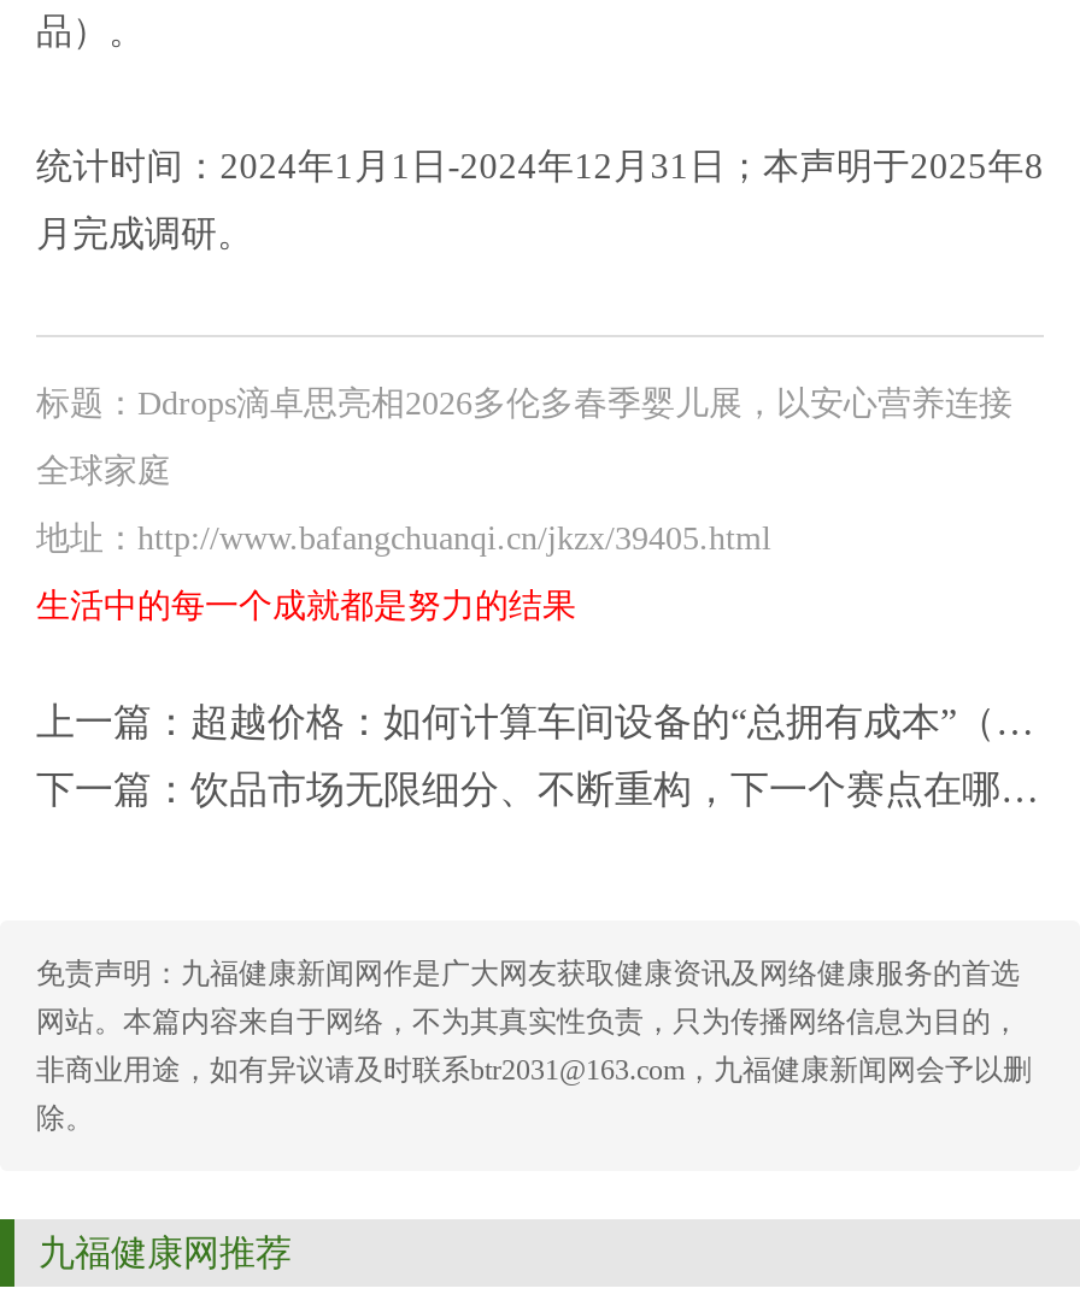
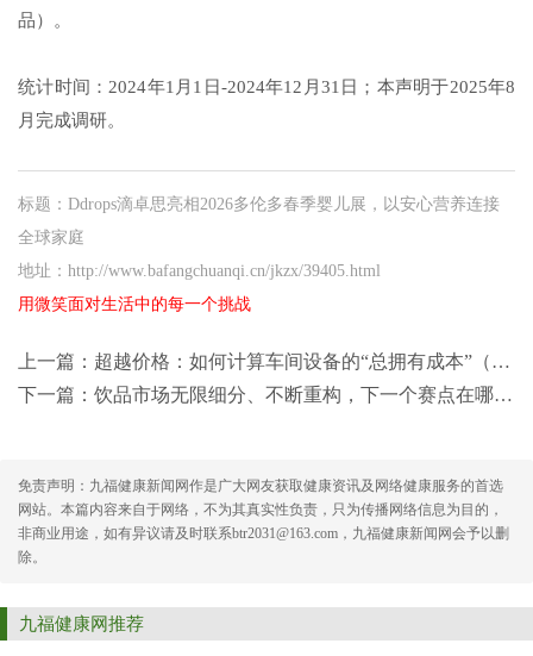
- 生活中的每一个成就都是努力的结果
+ 用微笑面对生活中的每一个挑战
